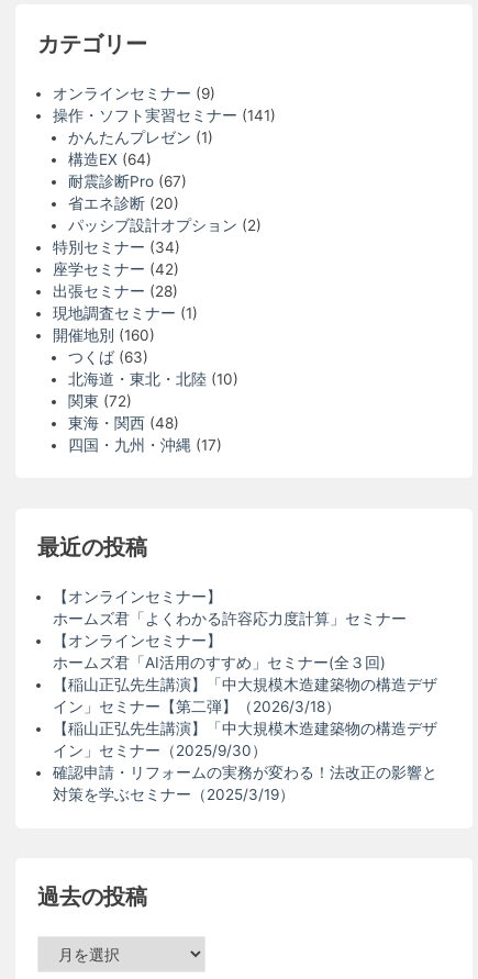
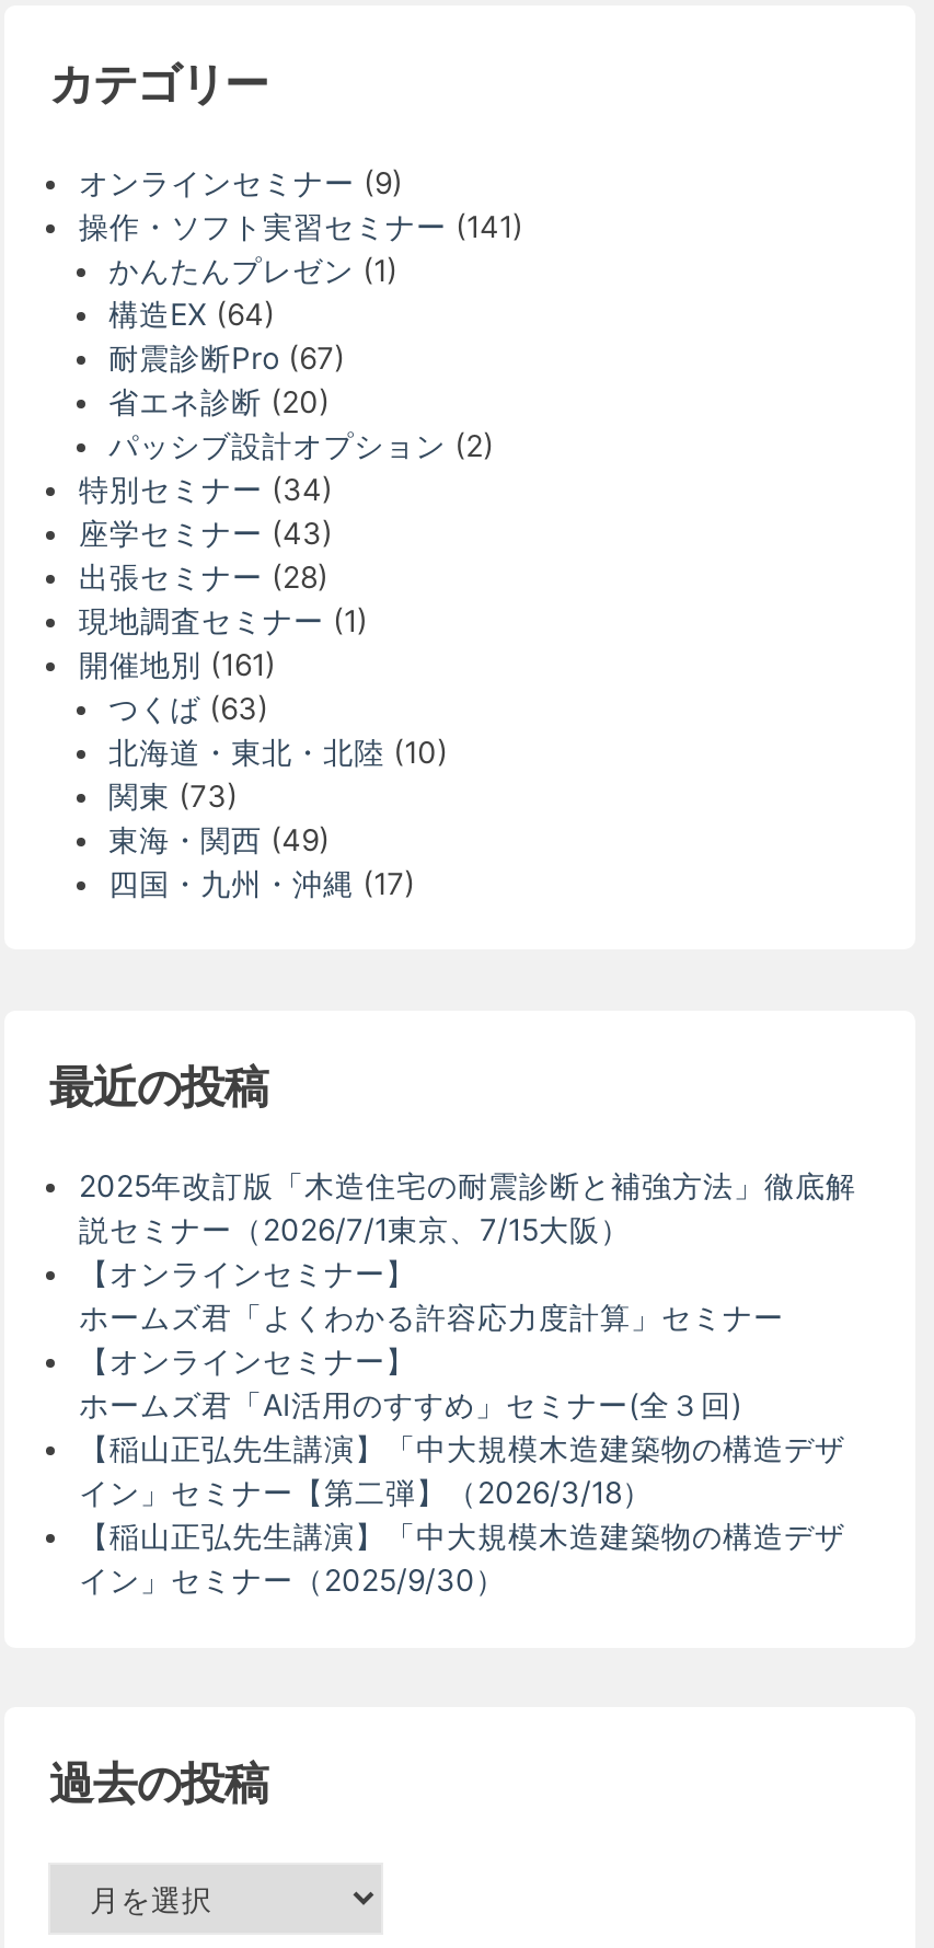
- 座学セミナー(42)
+ 座学セミナー(43)

- 開催地別(160)
+ 開催地別(161)

- 関東(72)
+ 関東(73)

- 東海・関西(48)
+ 東海・関西(49)

+ 2025年改訂版「木造住宅の耐震診断と補強方法」徹底解
+ 説セミナー（2026/7/1東京、7/15大阪）

moved down: 【オンラインセミナー】 | ホームズ君「よくわかる許容応力度計算」セミナー | 【オンラインセミナー】 | ホームズ君「AI活用のすすめ」セミナー(全３回) | 【稲山正弘先生講演】「中大規模木造建築物の構造デザ | イン」セミナー【第二弾】（2026/3/18） | 【稲山正弘先生講演】「中大規模木造建築物の構造デザ | イン」セミナー（2025/9/30）

- 確認申請・リフォームの実務が変わる！法改正の影響と
- 対策を学ぶセミナー（2025/3/19）
